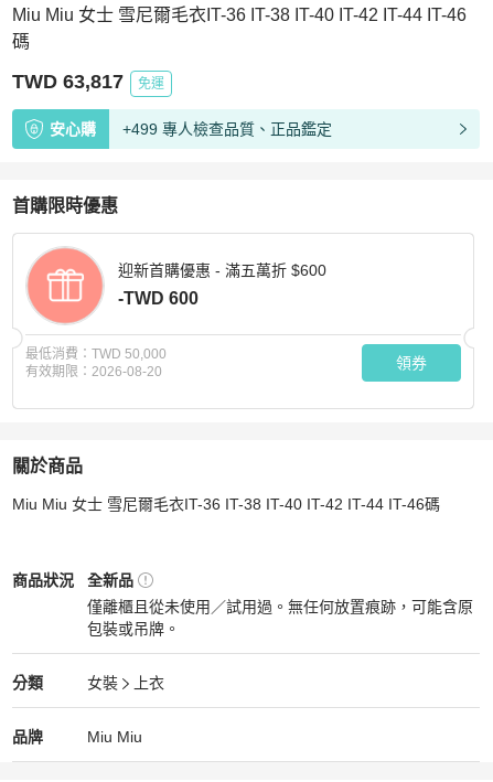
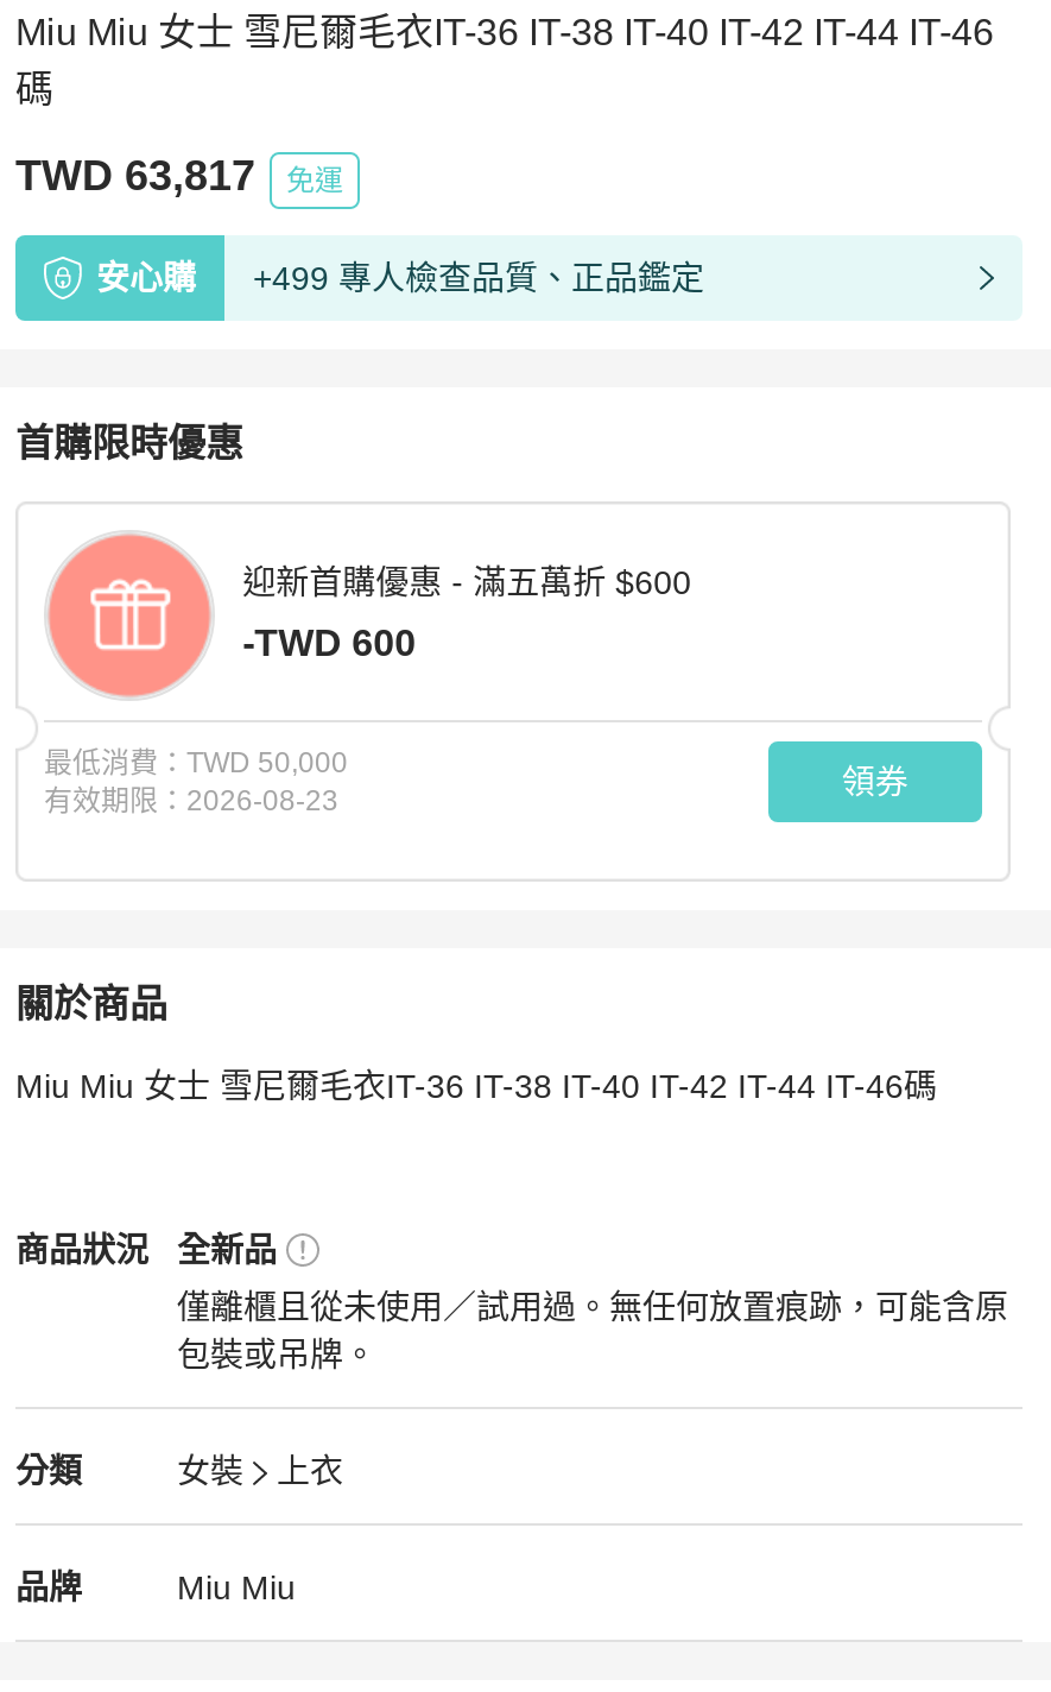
- 有效期限：2026-08-20
+ 有效期限：2026-08-23
